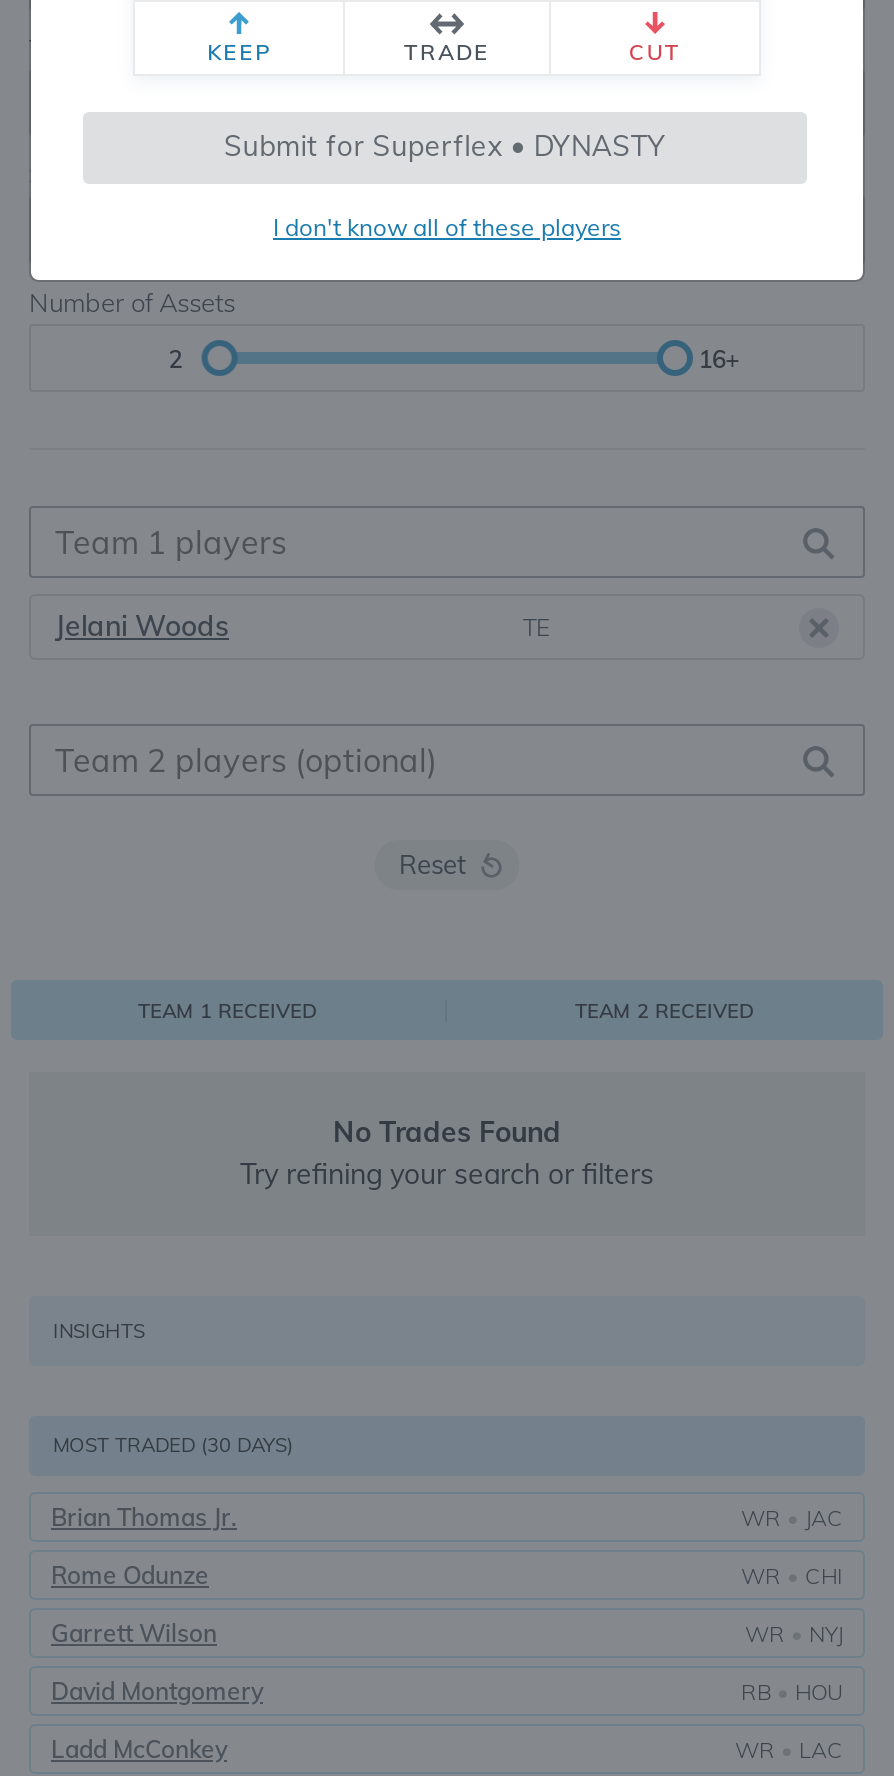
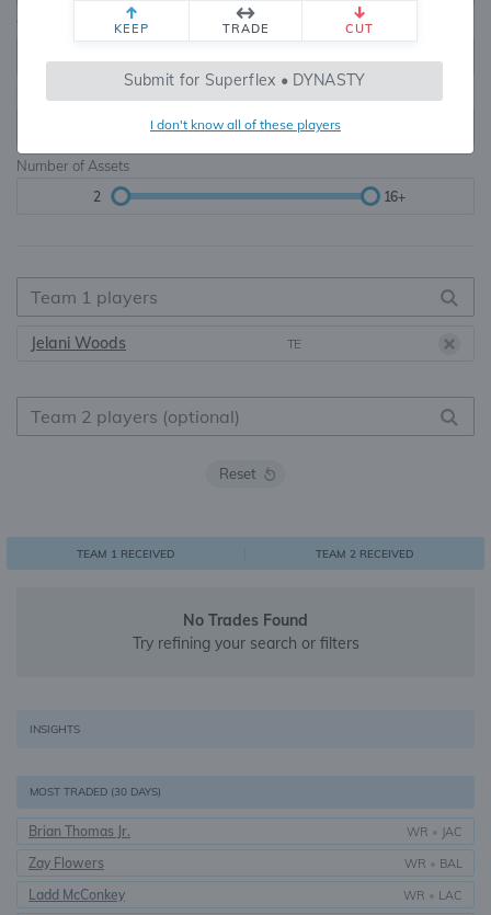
- Rome Odunze
- WR • CHI
- Garrett Wilson
- WR • NYJ
- David Montgomery
- RB • HOU
+ Zay Flowers
+ WR • BAL
